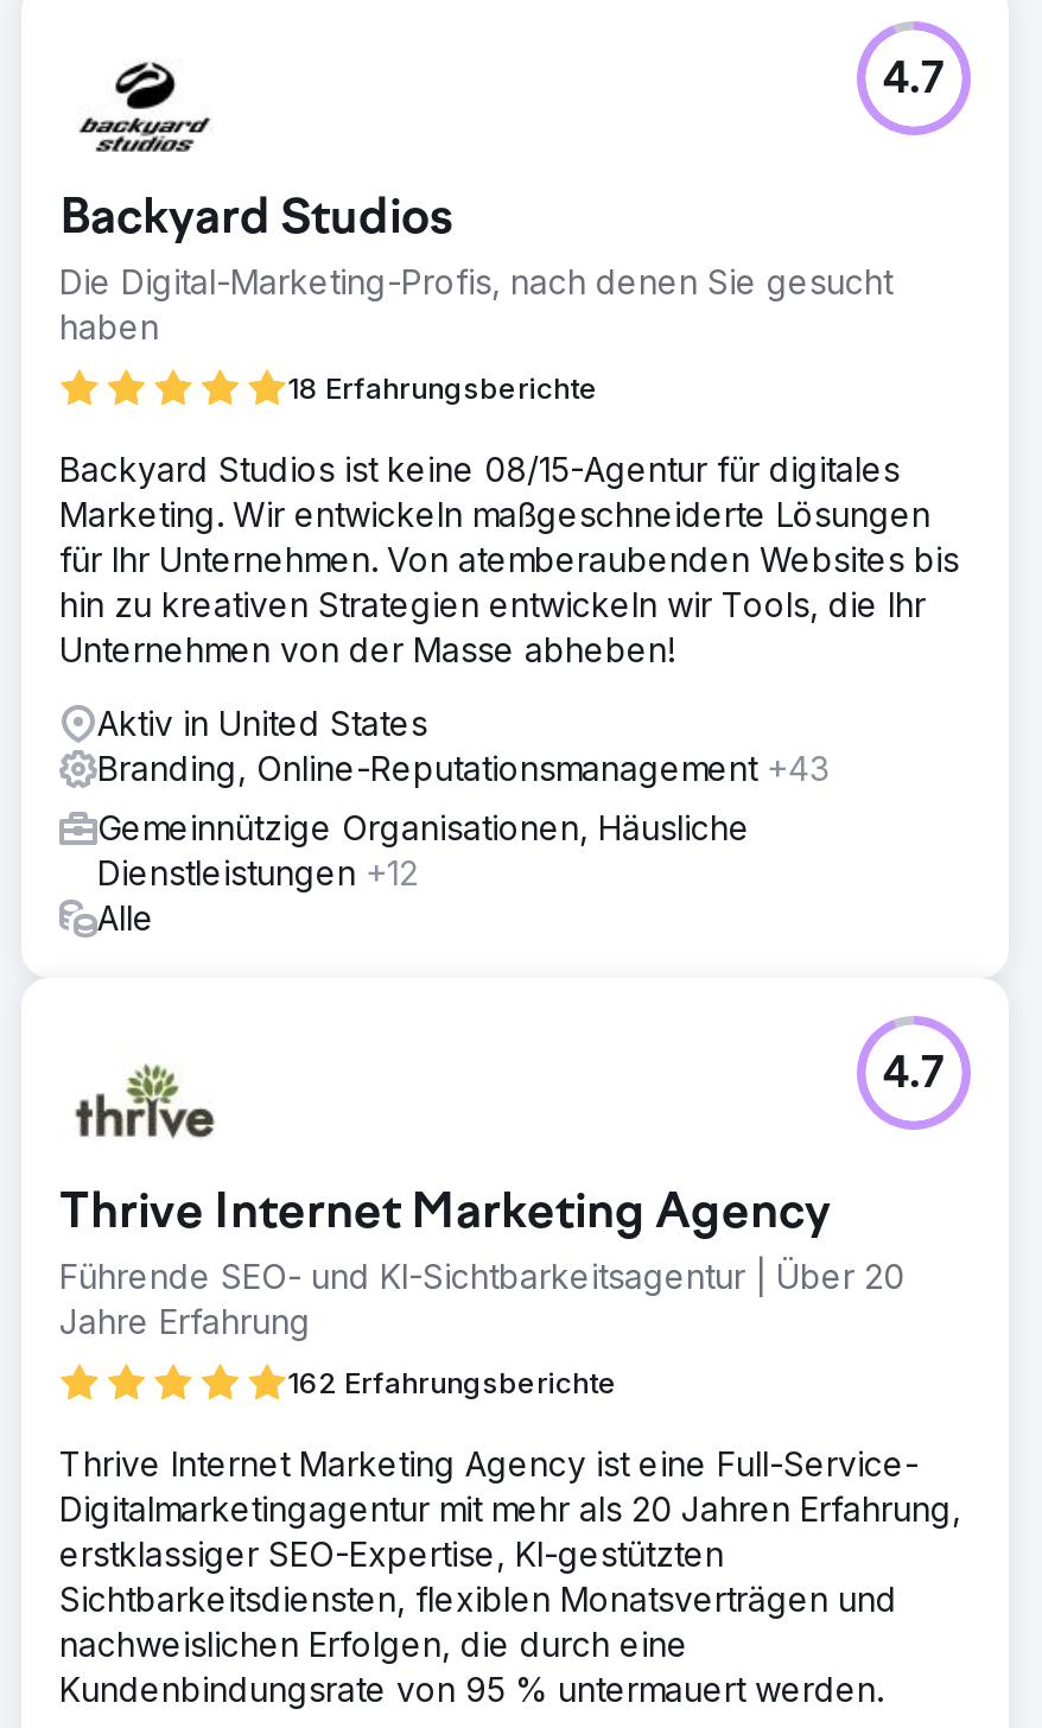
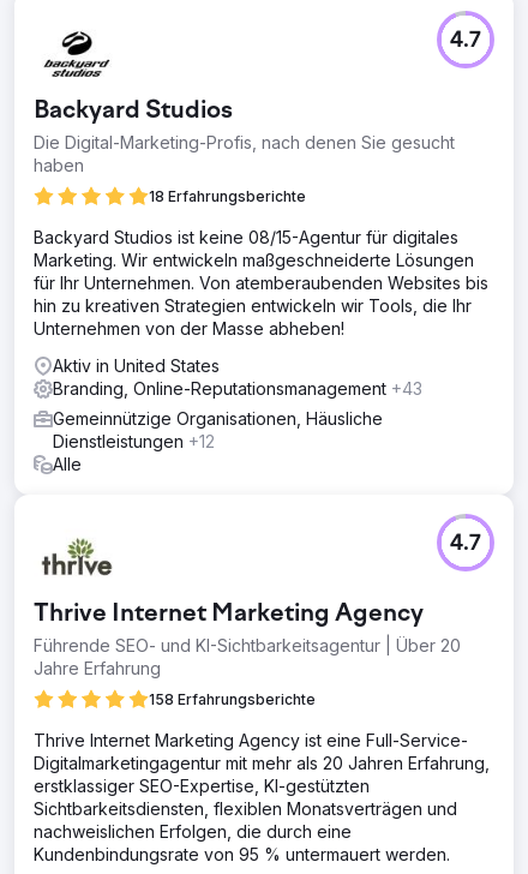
- 162 Erfahrungsberichte
+ 158 Erfahrungsberichte
